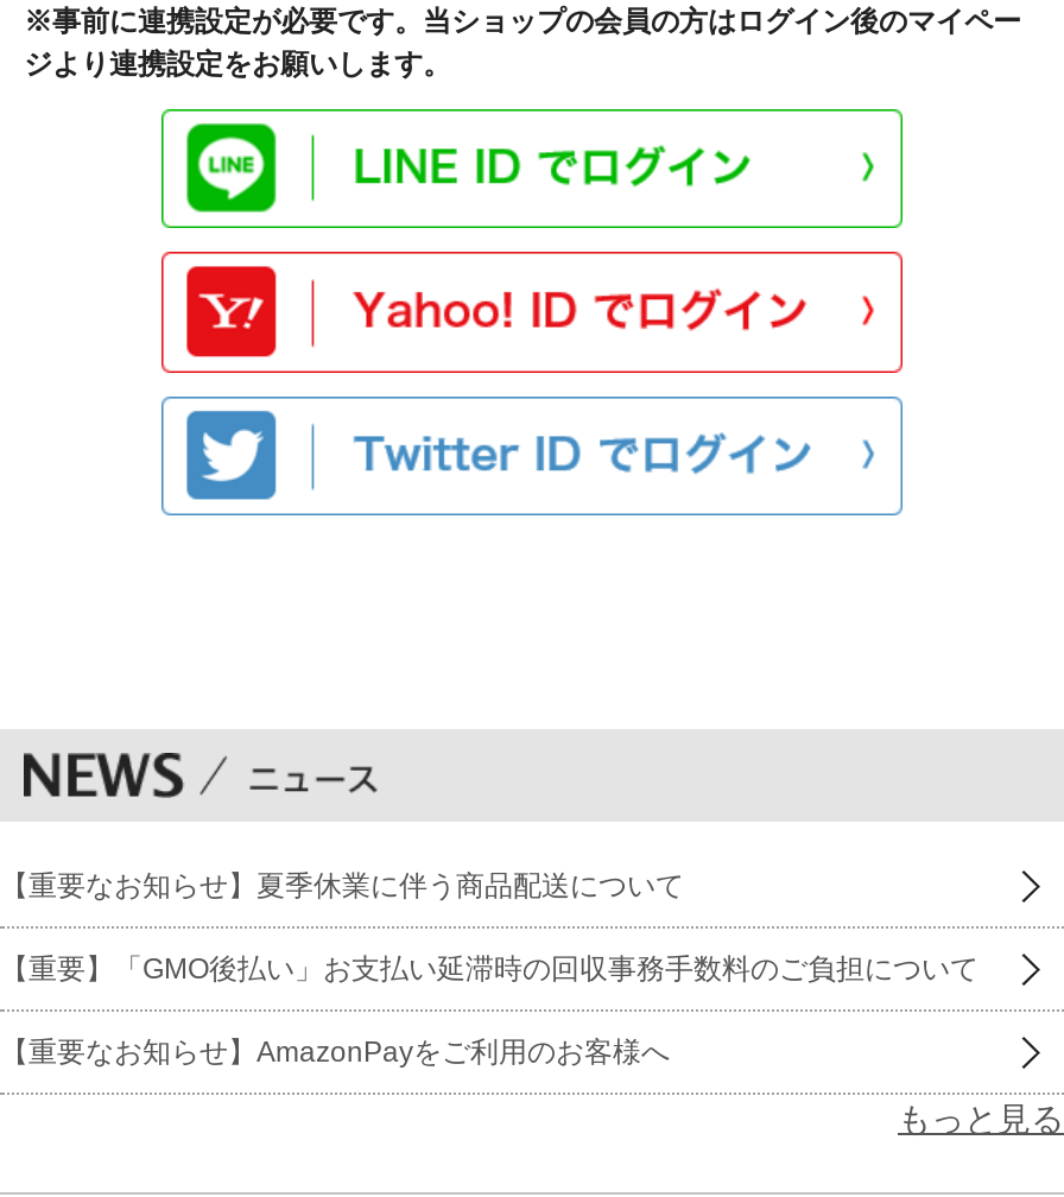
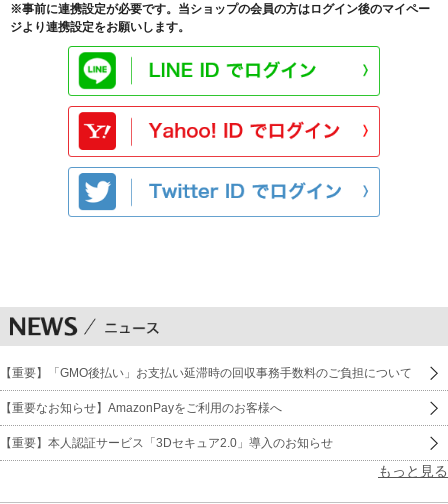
- 【重要なお知らせ】夏季休業に伴う商品配送について

moved up: 【重要】「GMO後払い」お支払い延滞時の回収事務手数料のご負担について | 【重要なお知らせ】AmazonPayをご利用のお客様へ

+ 【重要】本人認証サービス「3Dセキュア2.0」導入のお知らせ
